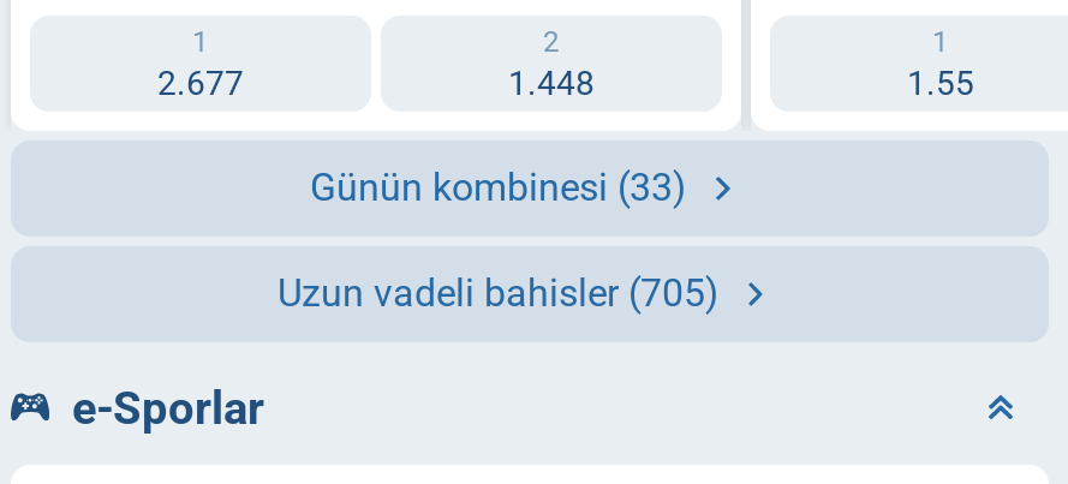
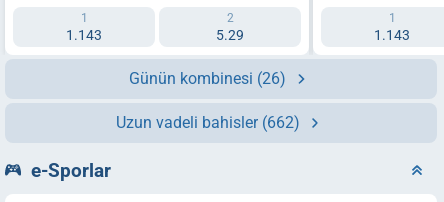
- 2.677
+ 1.143

- 1.448
+ 5.29

- 1.55
+ 1.143

- Günün kombinesi (33)
+ Günün kombinesi (26)

- Uzun vadeli bahisler (705)
+ Uzun vadeli bahisler (662)
